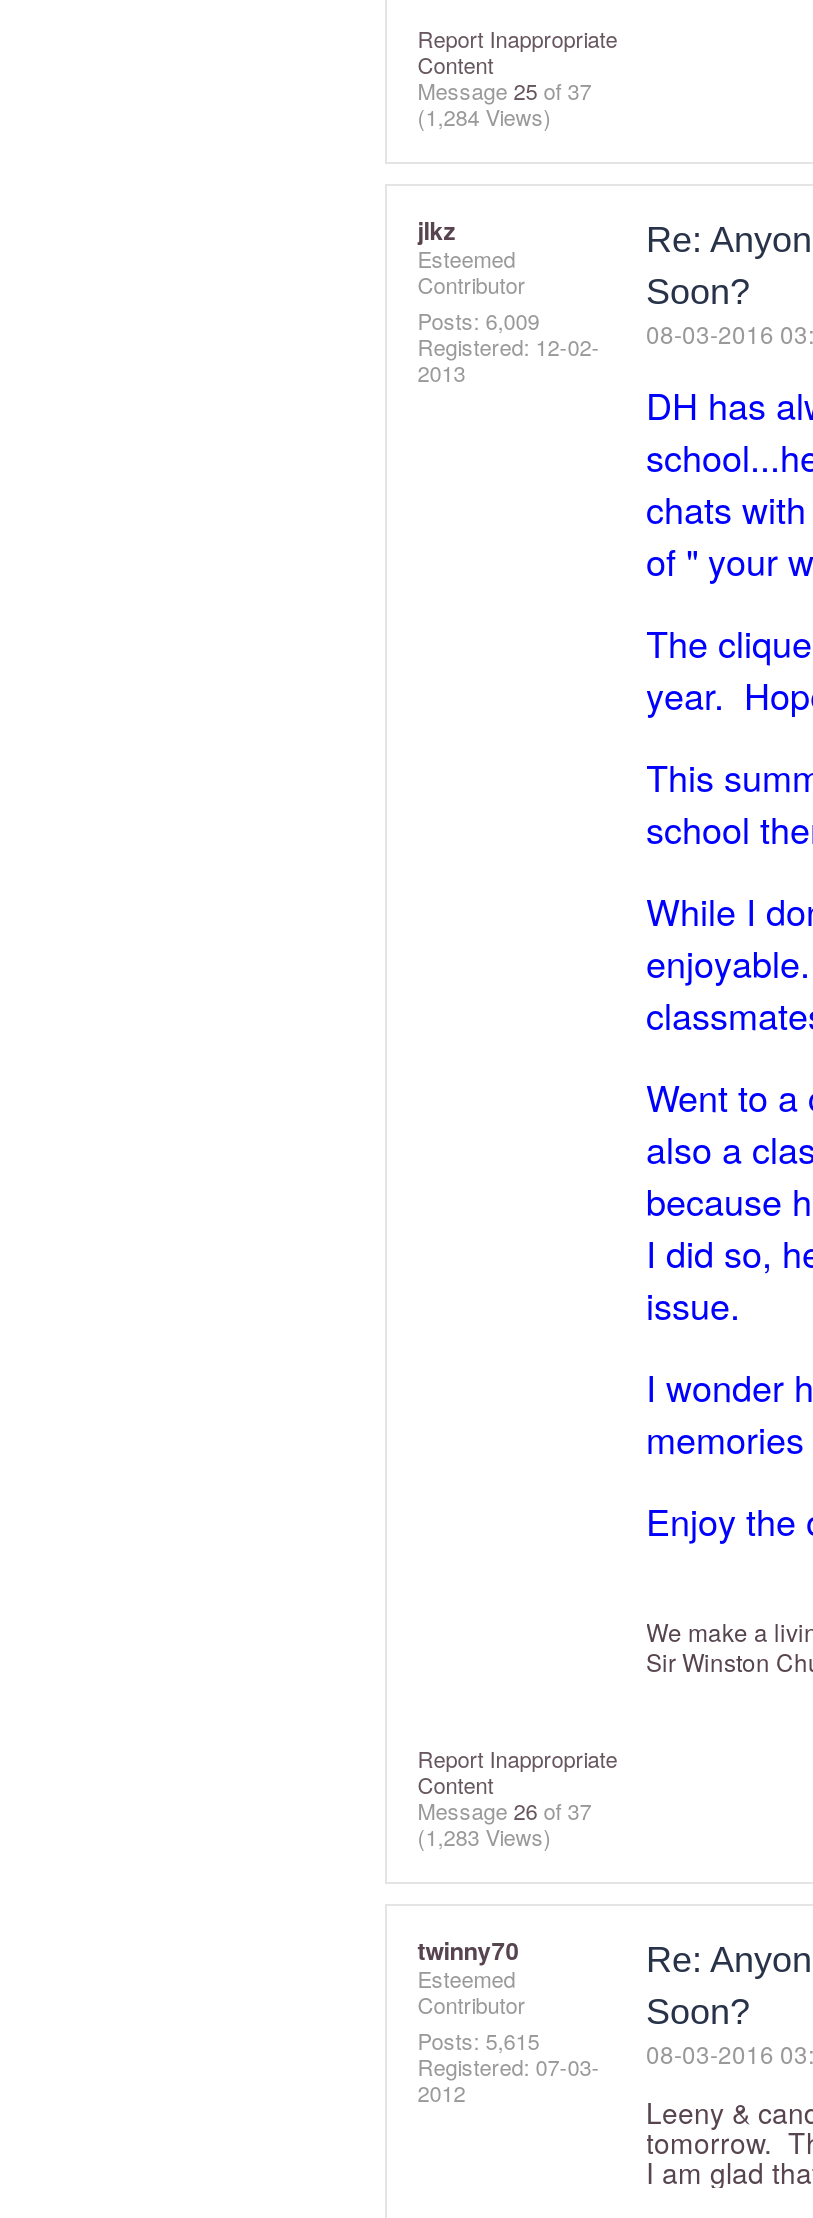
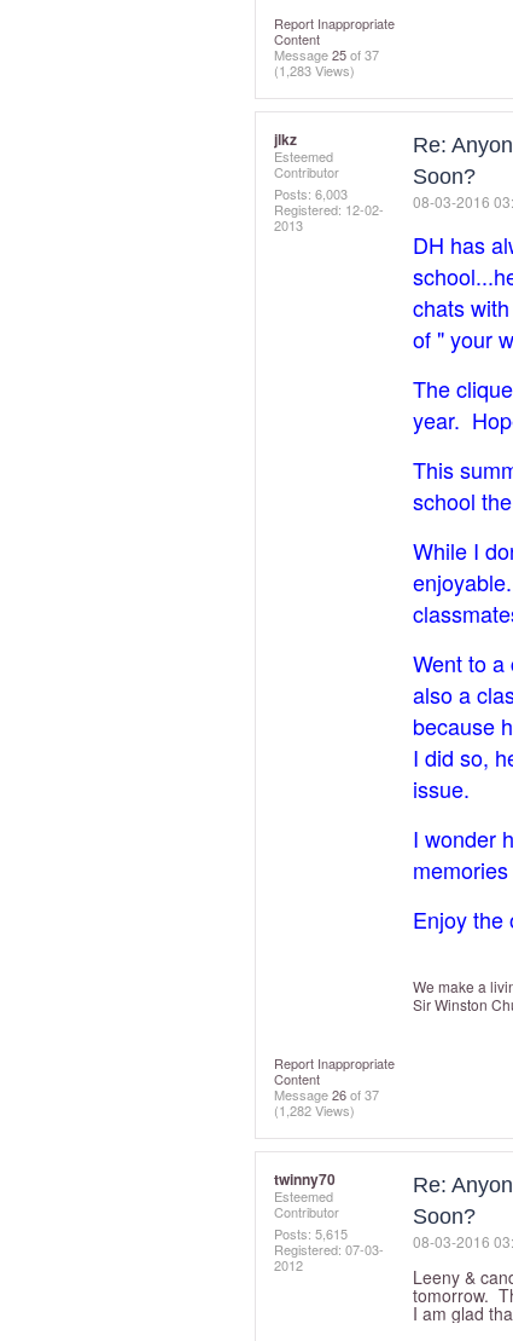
- (1,284 Views)
+ (1,283 Views)

- Posts: 6,009
+ Posts: 6,003

- (1,283 Views)
+ (1,282 Views)
